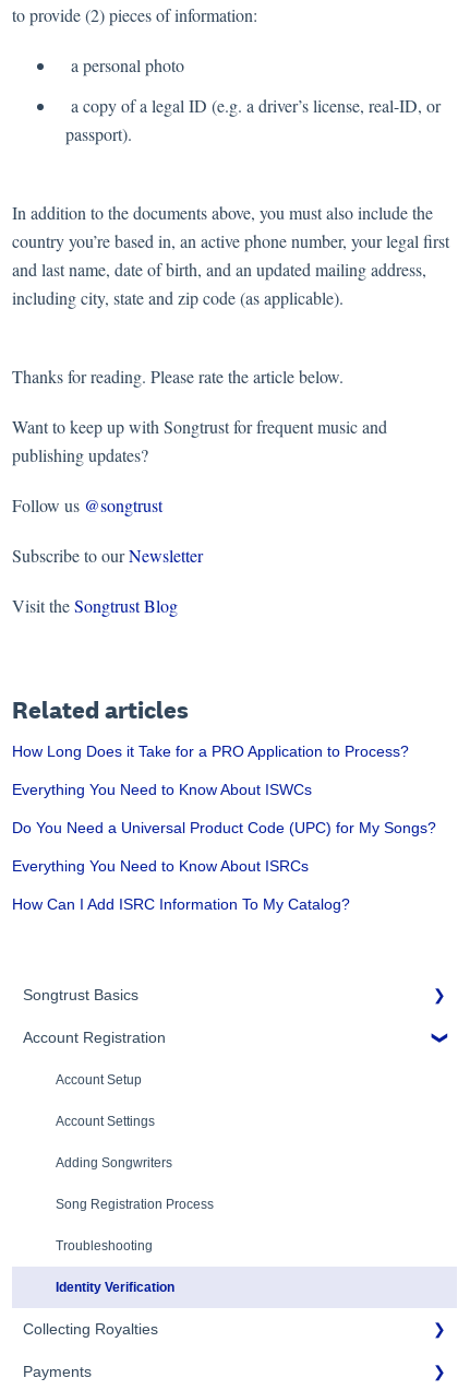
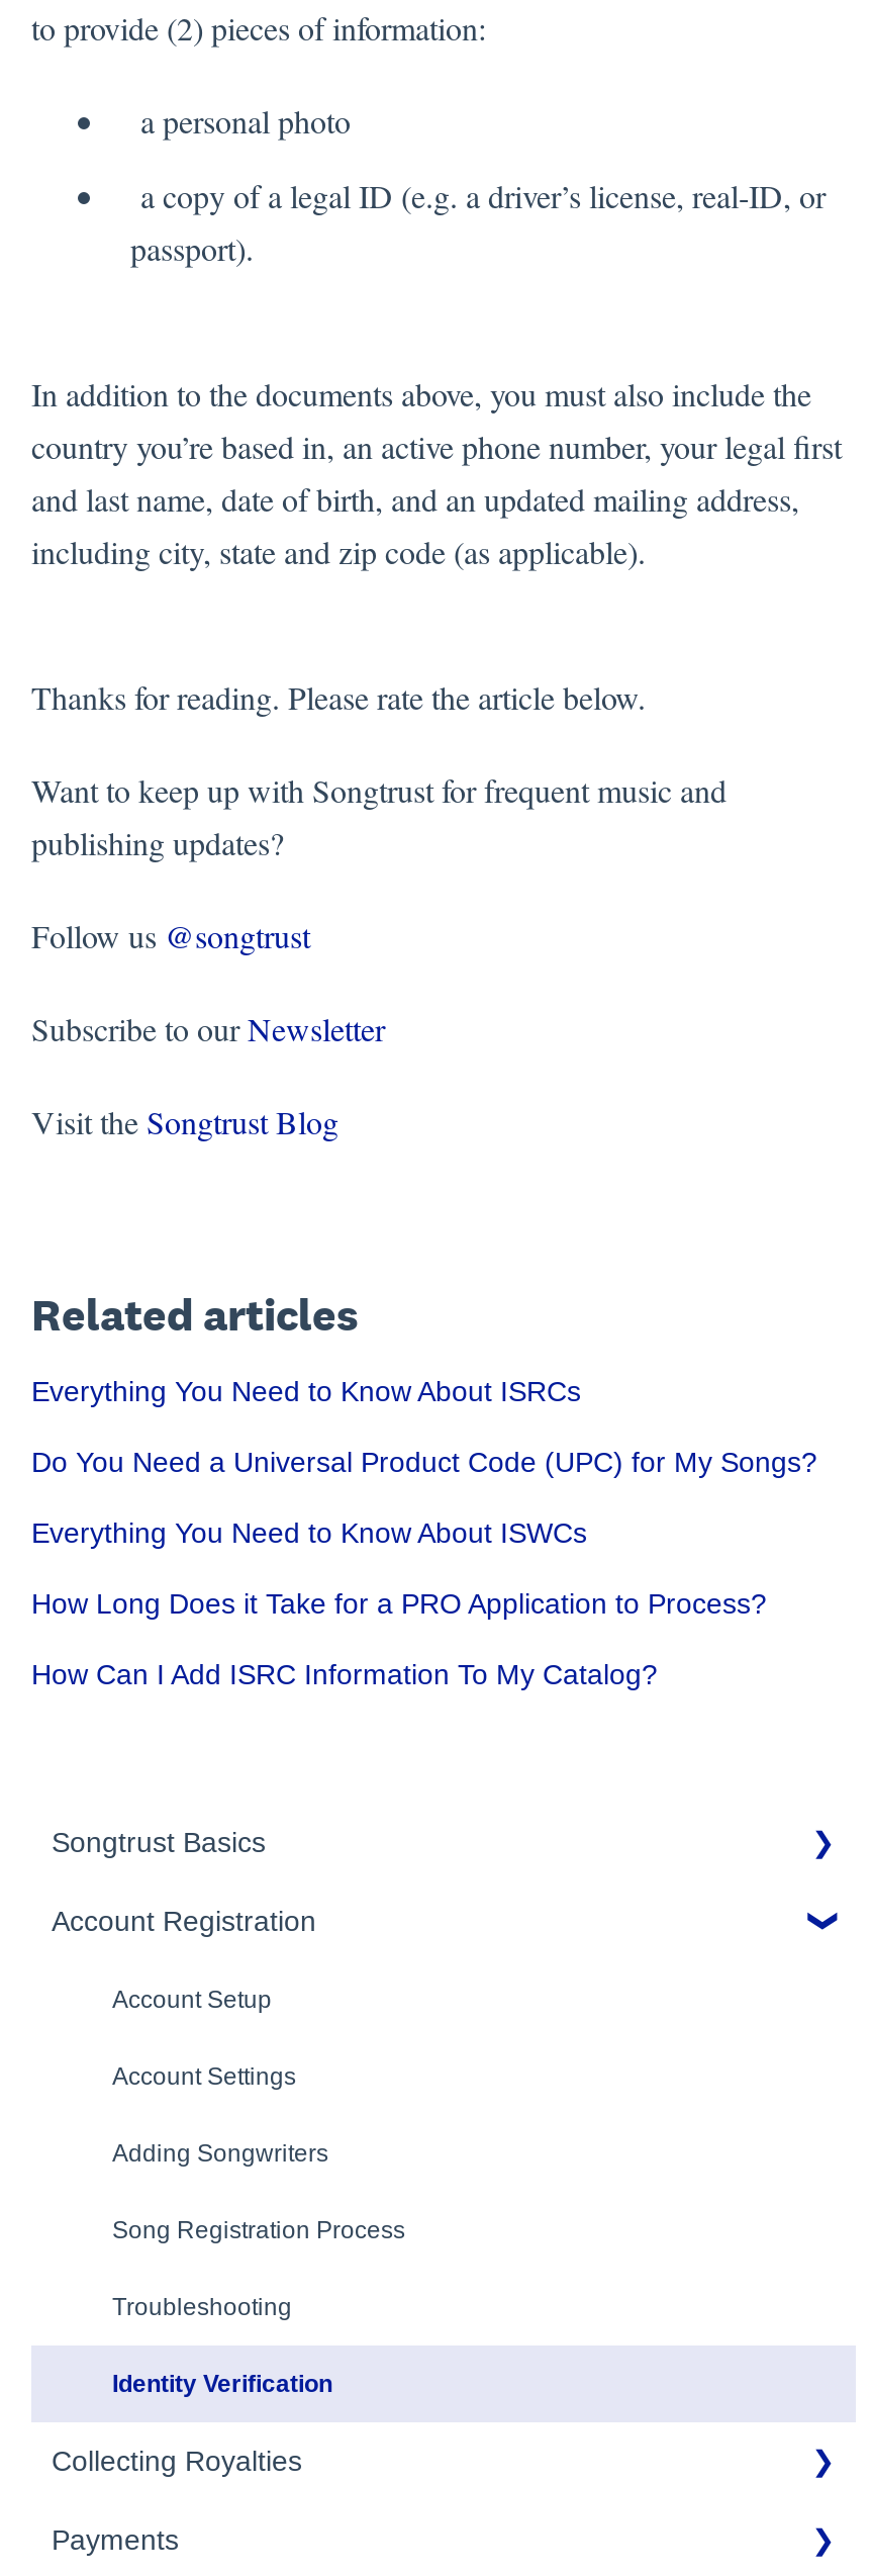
moved down: How Long Does it Take for a PRO Application to Process?

moved up: Everything You Need to Know About ISWCs | Do You Need a Universal Product Code (UPC) for My Songs? | Everything You Need to Know About ISRCs
